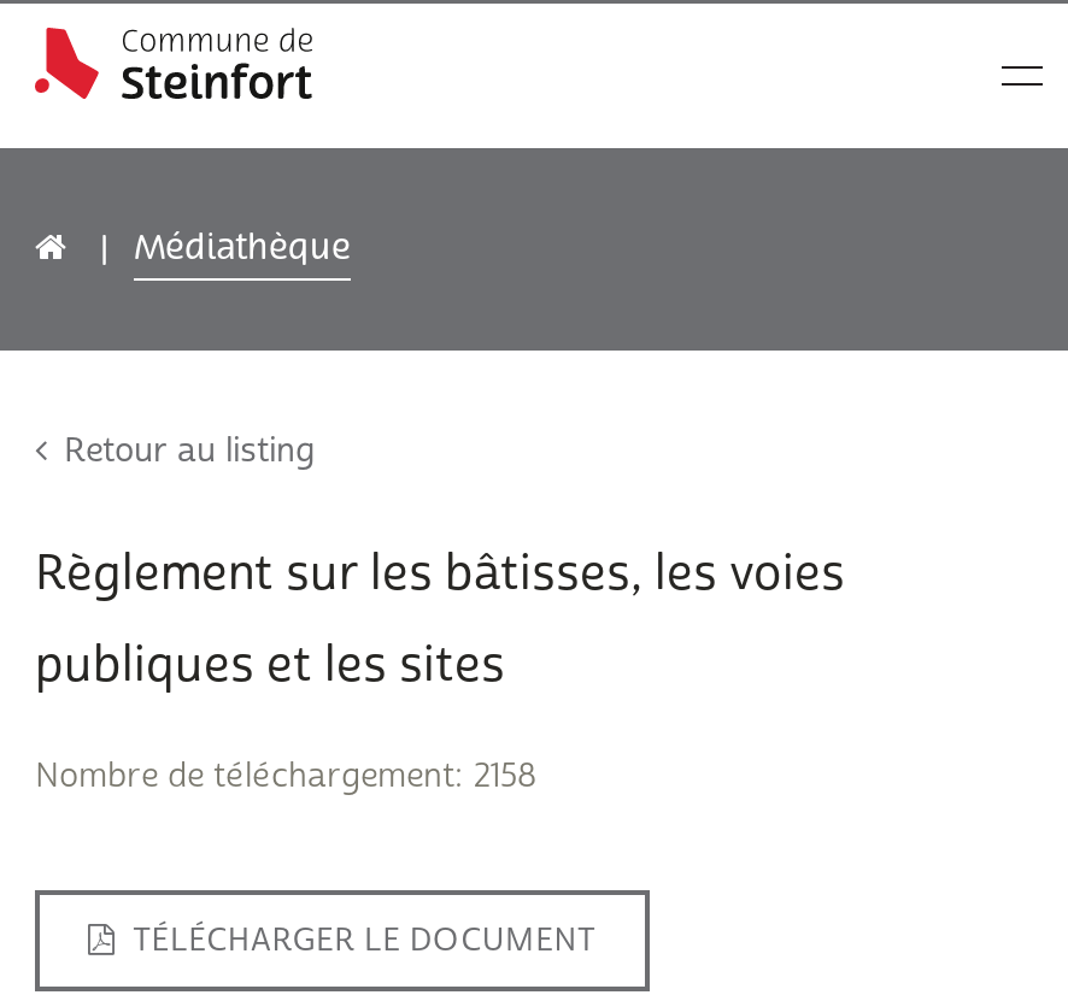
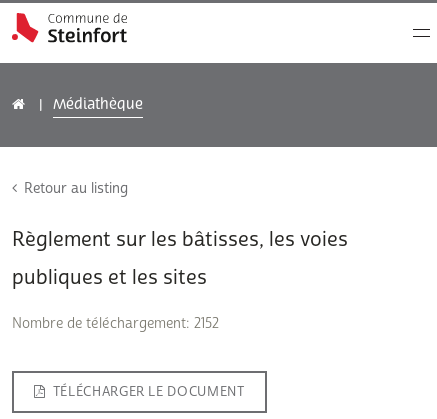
- Nombre de téléchargement: 2158
+ Nombre de téléchargement: 2152
